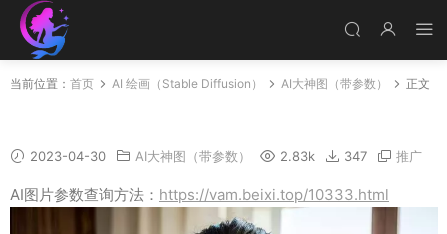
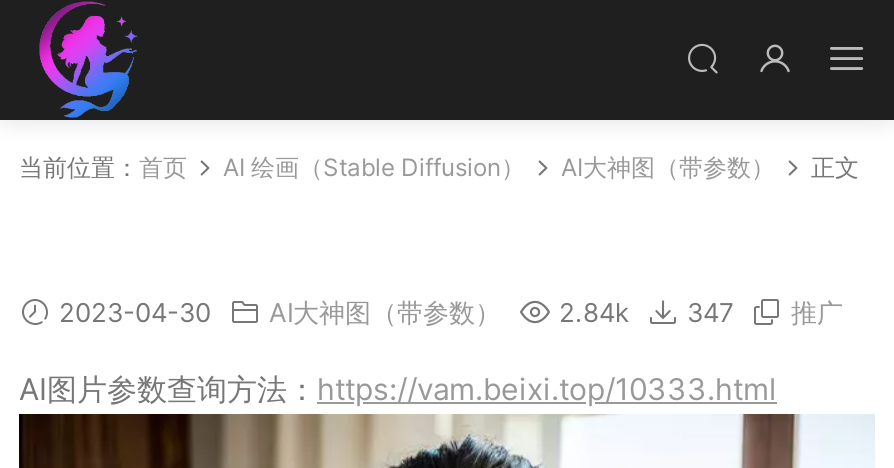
- 2023-04-30 AI大神图（带参数） 2.83k 347 推广
+ 2023-04-30 AI大神图（带参数） 2.84k 347 推广
